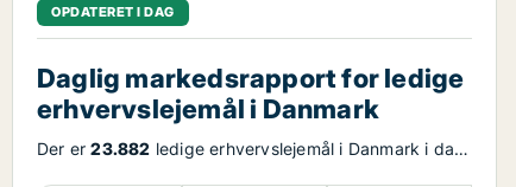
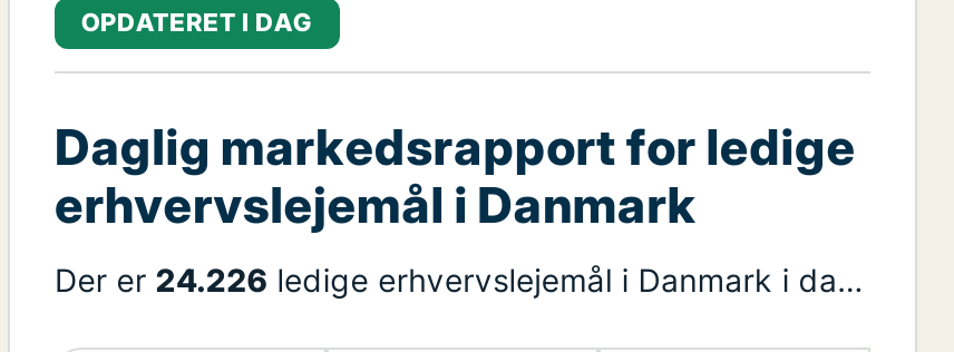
- Der er 23.882 ledige erhvervslejemål i Danmark i dag.
+ Der er 24.226 ledige erhvervslejemål i Danmark i dag.
